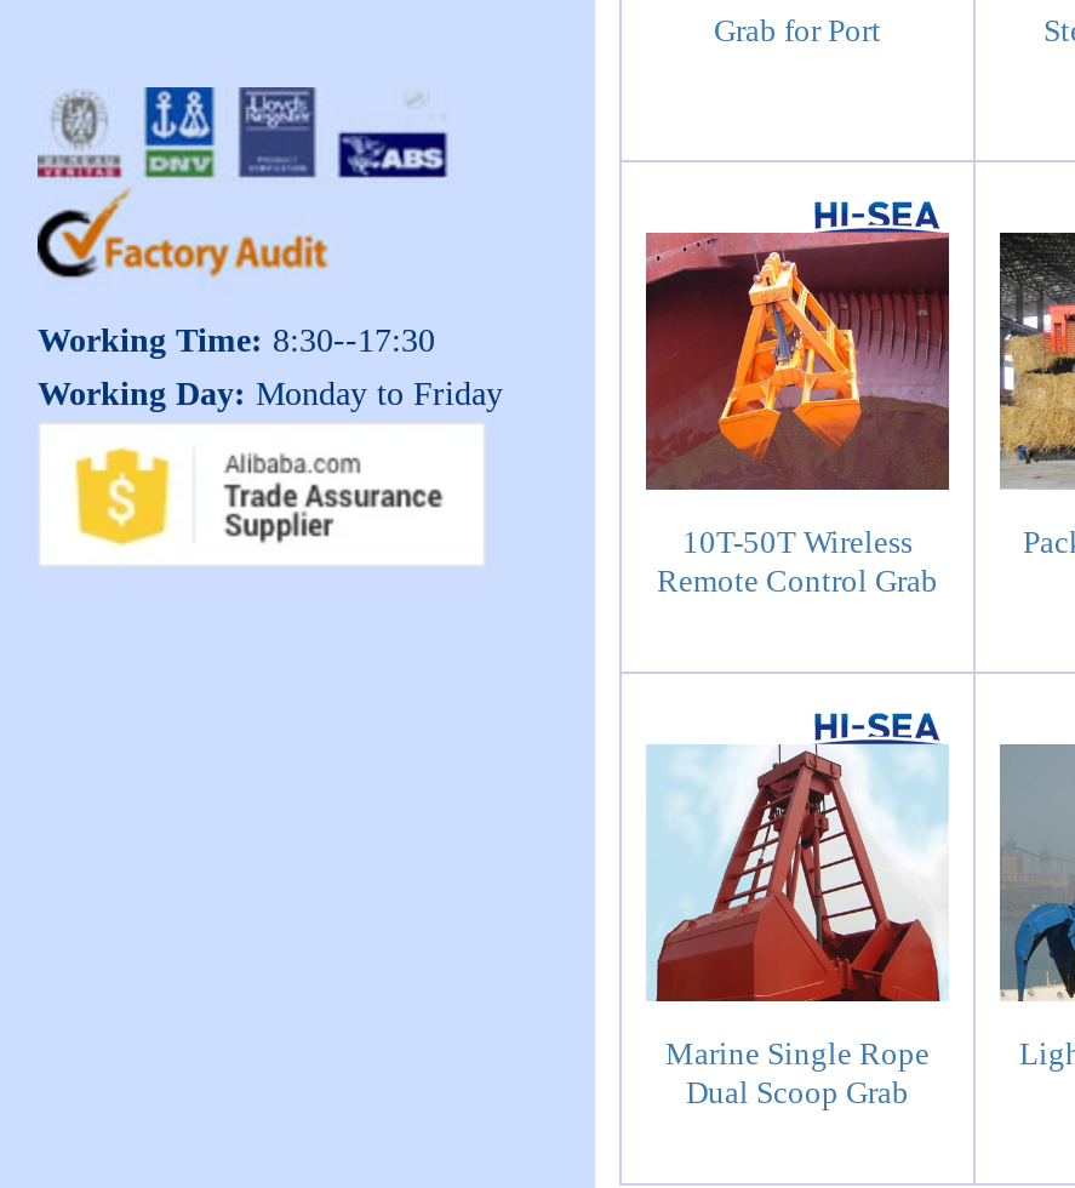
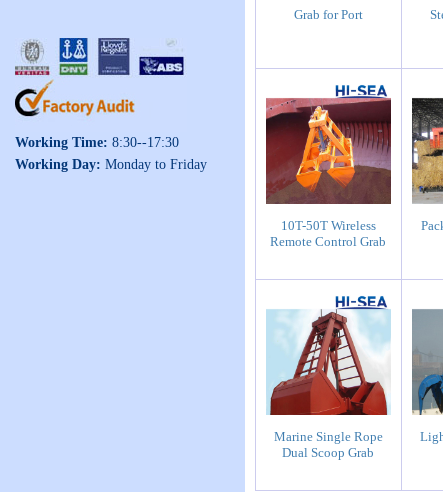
- [image]
